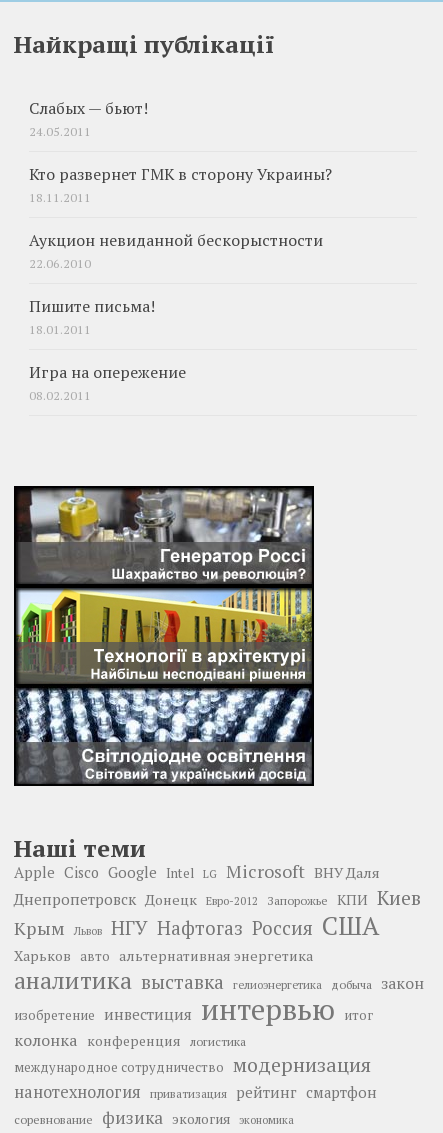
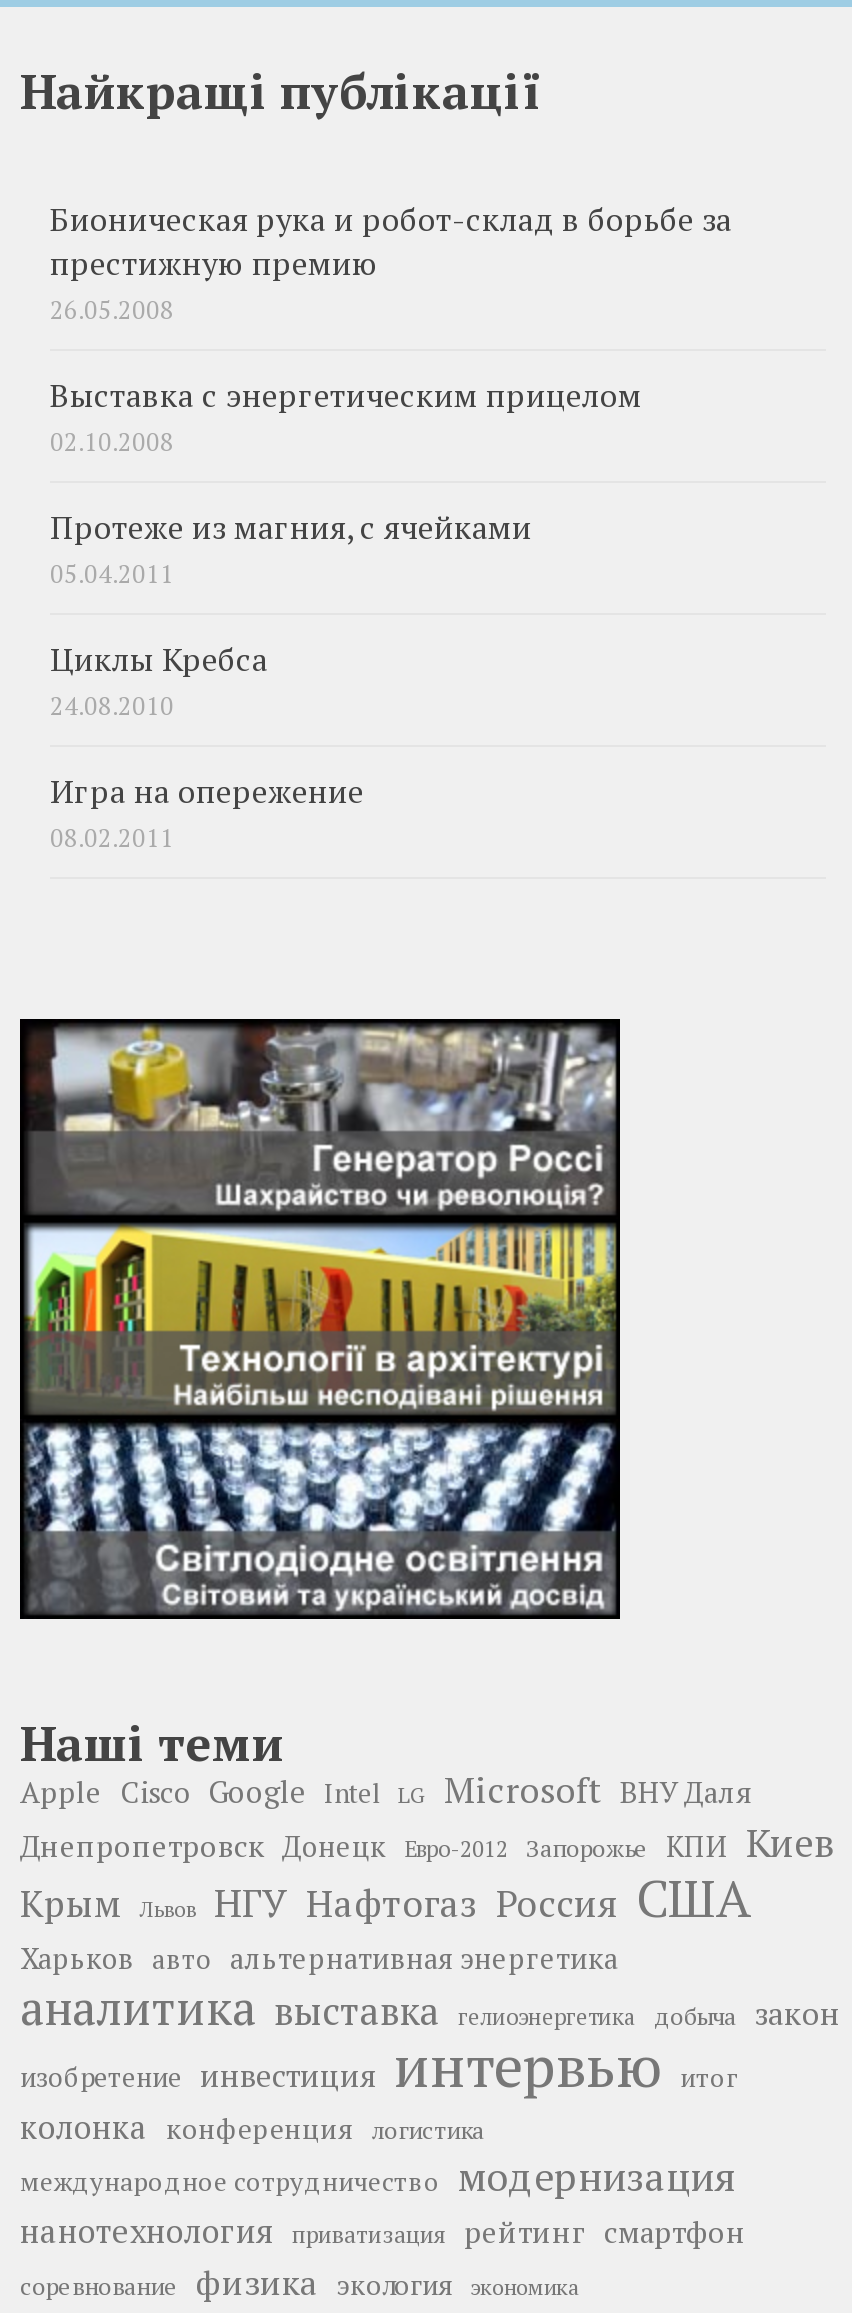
- Слабых — бьют!
- 24.05.2011
+ Бионическая рука и робот-склад в борьбе за
+ престижную премию
+ 26.05.2008

- Кто развернет ГМК в сторону Украины?
- 18.11.2011
+ Выставка с энергетическим прицелом
+ 02.10.2008

- Аукцион невиданной бескорыстности
- 22.06.2010
+ Протеже из магния, с ячейками
+ 05.04.2011

- Пишите письма!
- 18.01.2011
+ Циклы Кребса
+ 24.08.2010
